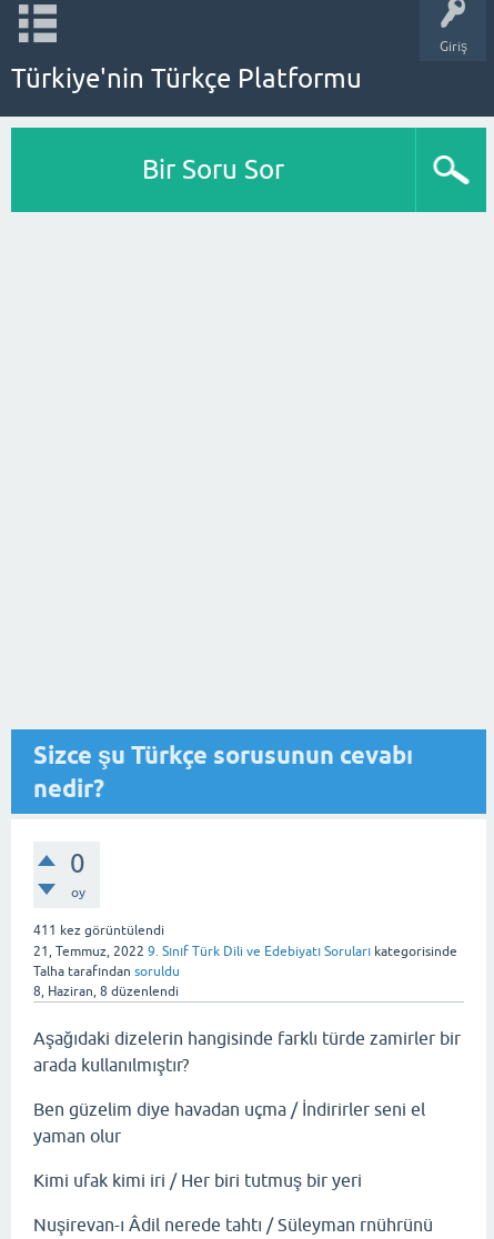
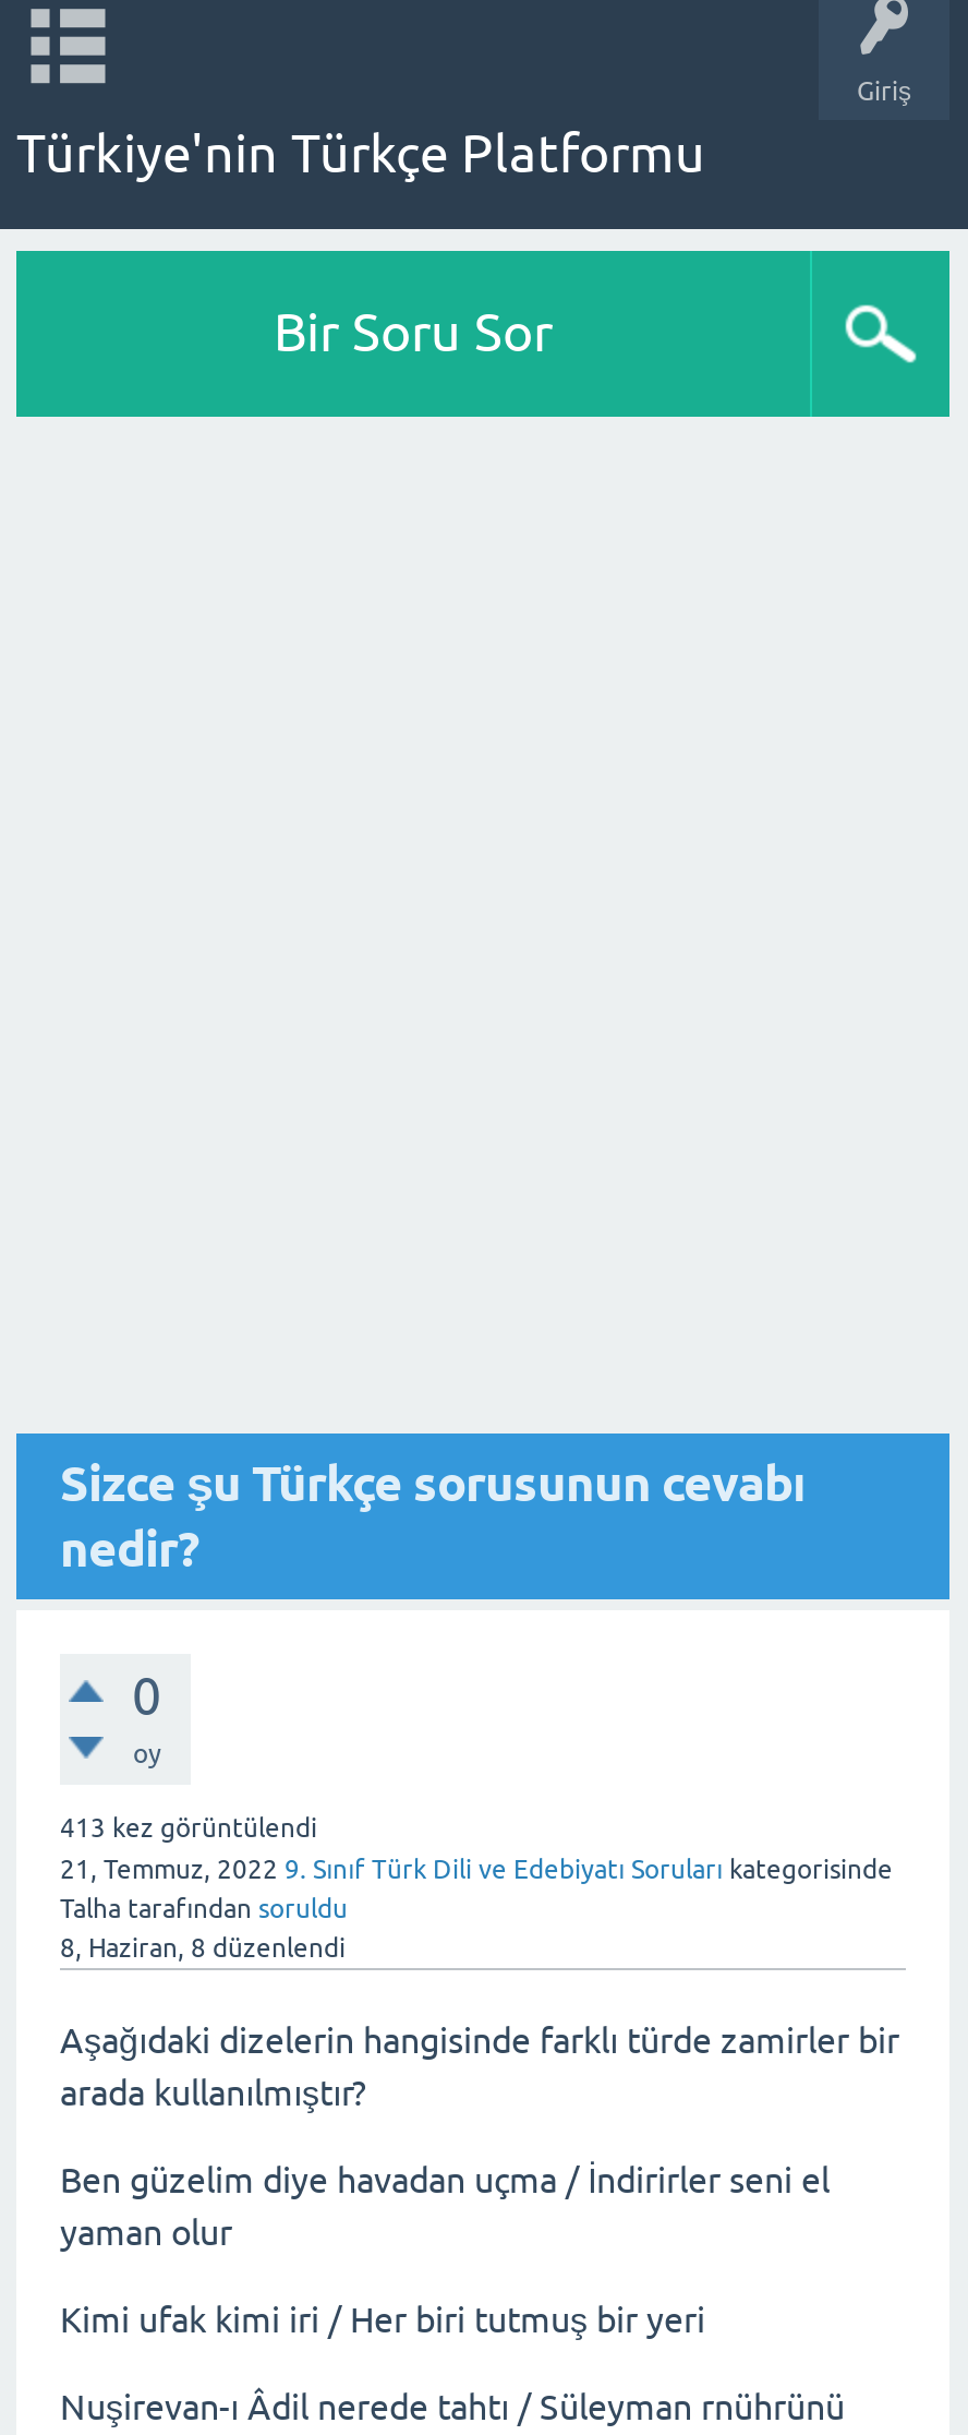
- 411 kez görüntülendi
+ 413 kez görüntülendi
